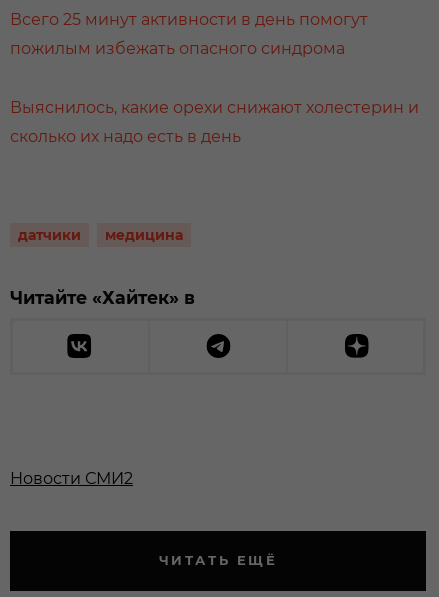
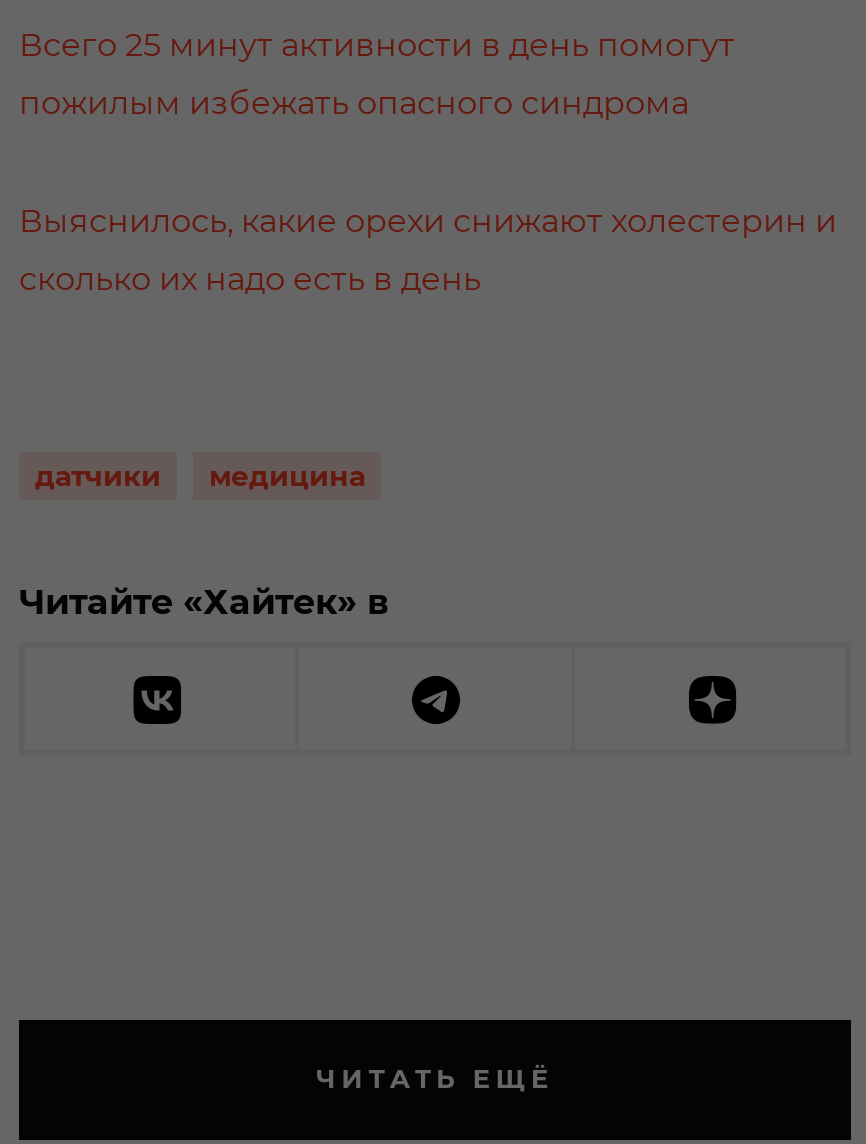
- Новости СМИ2
